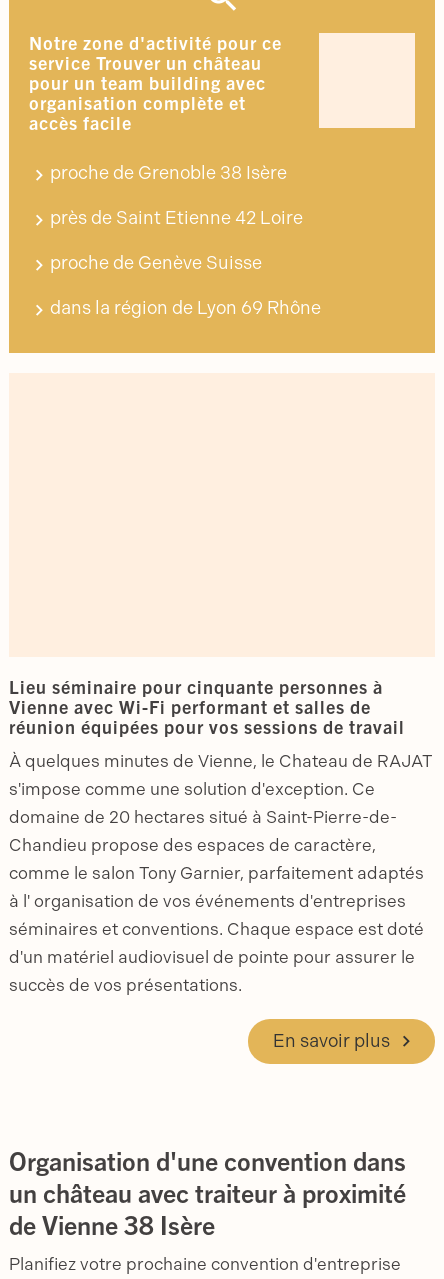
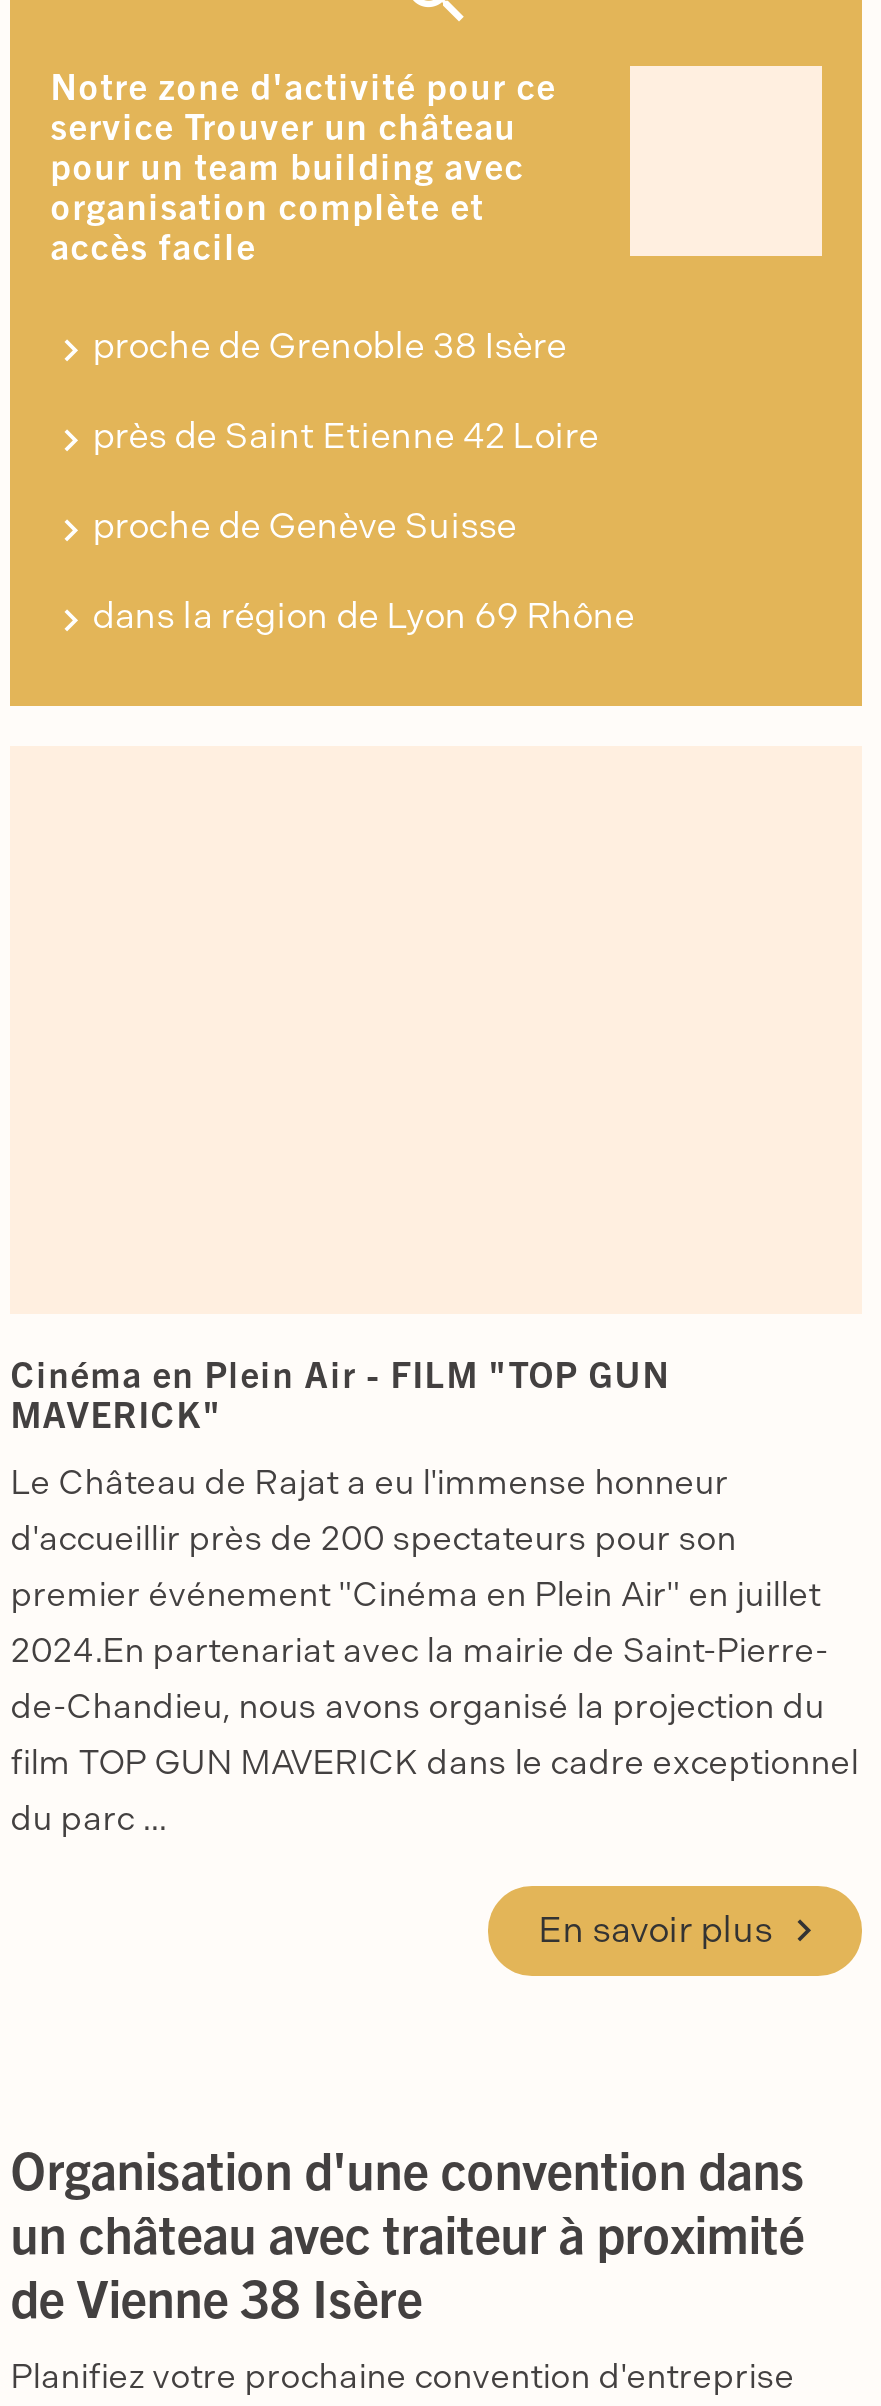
- Lieu séminaire pour cinquante personnes à
- Vienne avec Wi-Fi performant et salles de
- réunion équipées pour vos sessions de travail
+ Cinéma en Plein Air - FILM "TOP GUN
+ MAVERICK"

- À quelques minutes de Vienne, le Chateau de RAJAT
- s'impose comme une solution d'exception. Ce
- domaine de 20 hectares situé à Saint-Pierre-de-
- Chandieu propose des espaces de caractère,
- comme le salon Tony Garnier, parfaitement adaptés
- à l' organisation de vos événements d'entreprises
- séminaires et conventions. Chaque espace est doté
- d'un matériel audiovisuel de pointe pour assurer le
- succès de vos présentations.
+ Le Château de Rajat a eu l'immense honneur
+ d'accueillir près de 200 spectateurs pour son
+ premier événement "Cinéma en Plein Air" en juillet
+ 2024.En partenariat avec la mairie de Saint-Pierre-
+ de-Chandieu, nous avons organisé la projection du
+ film TOP GUN MAVERICK dans le cadre exceptionnel
+ du parc ...
